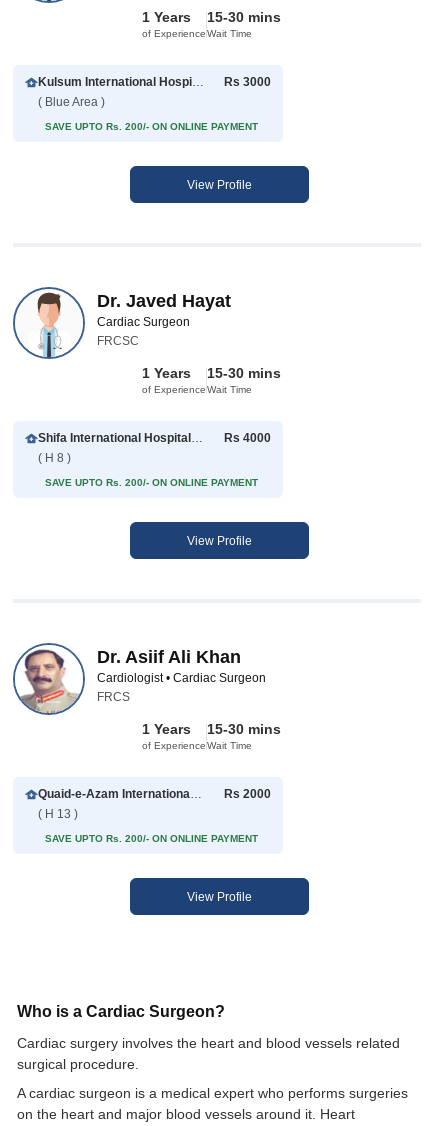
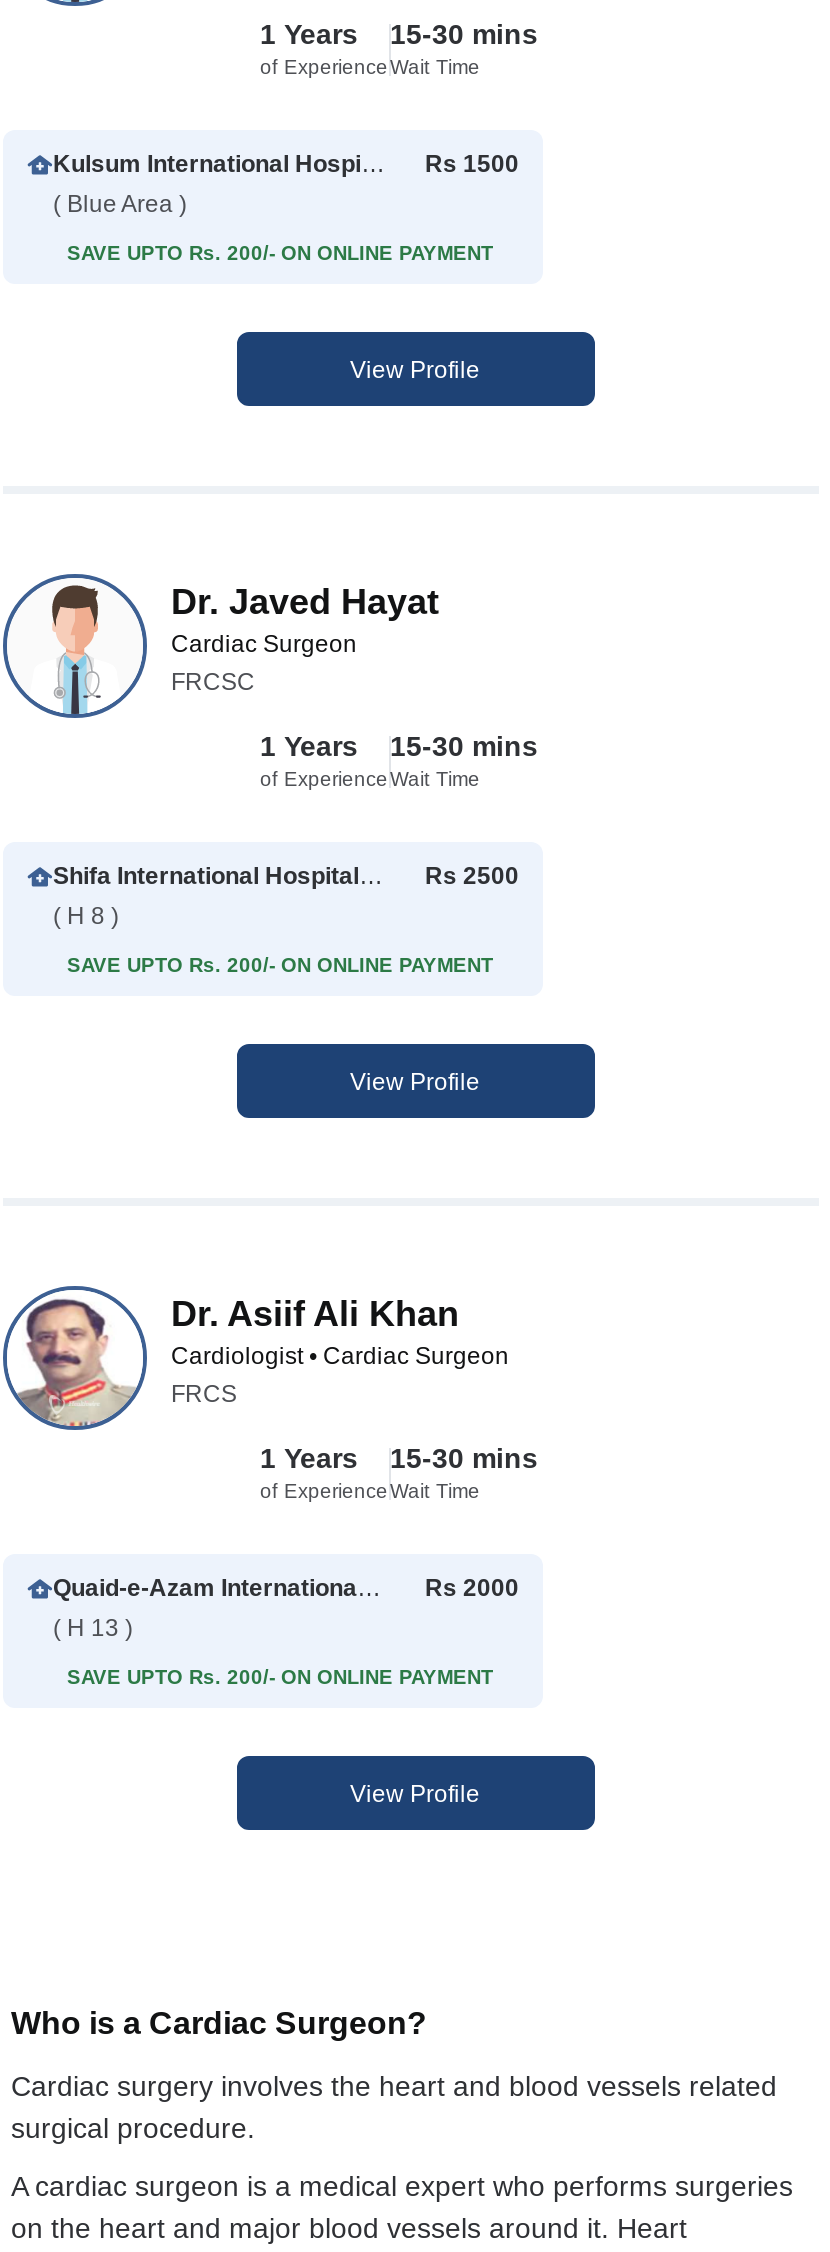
- Rs 3000
+ Rs 1500

- Rs 4000
+ Rs 2500
